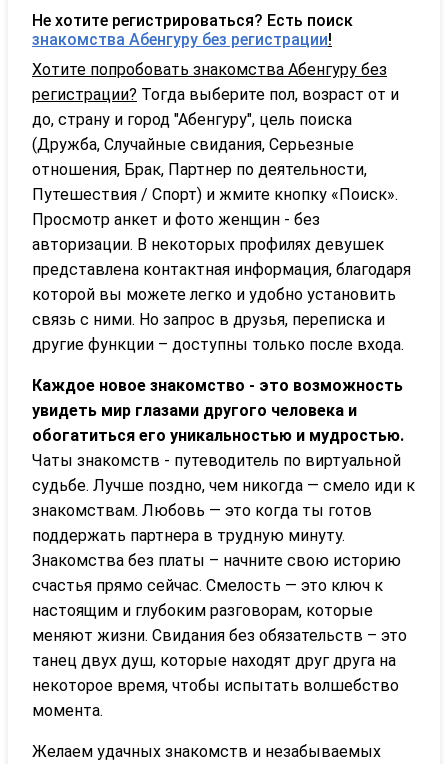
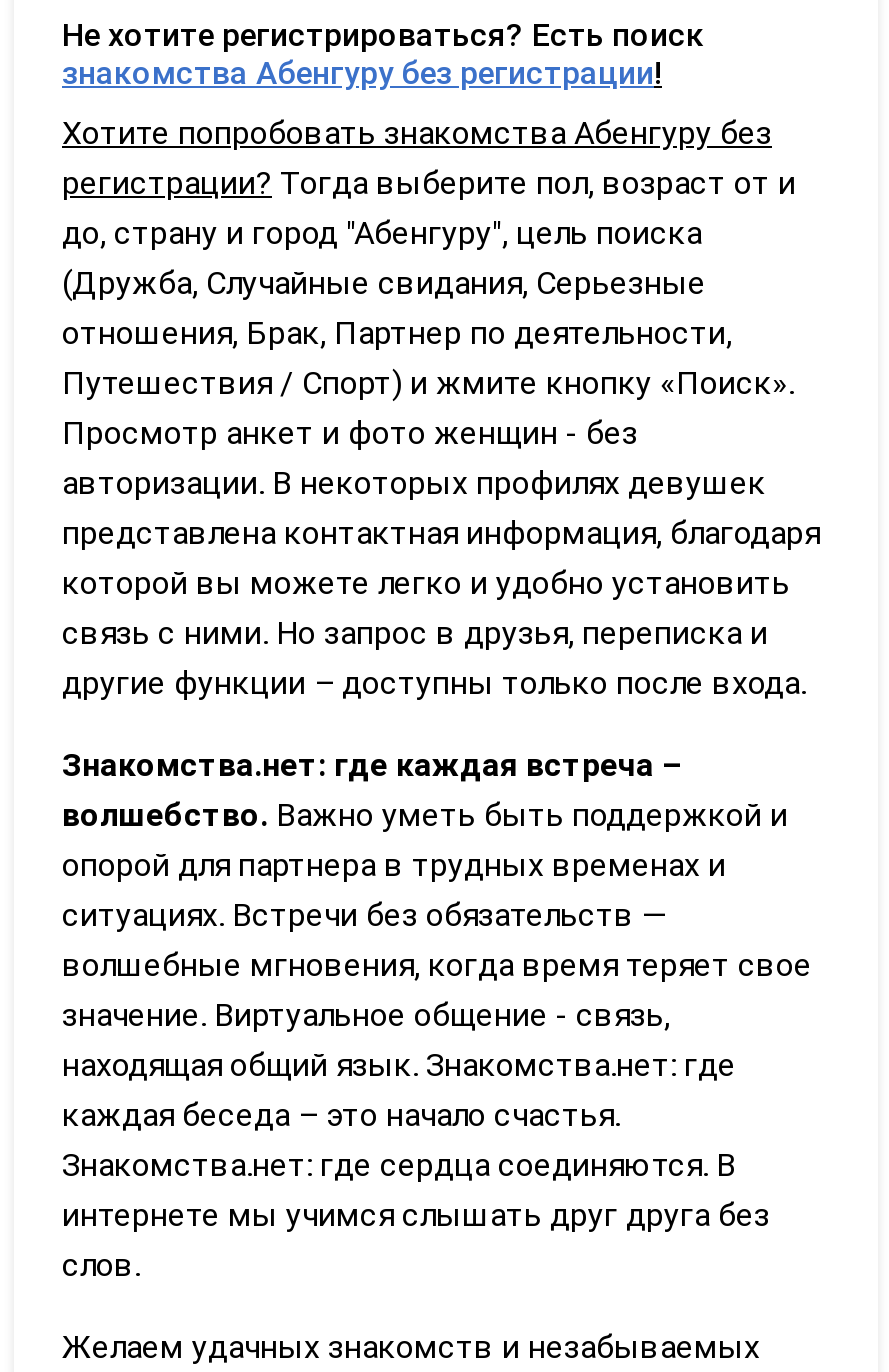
- Каждое новое знакомство - это возможность
- увидеть мир глазами другого человека и
- обогатиться его уникальностью и мудростью.
- Чаты знакомств - путеводитель по виртуальной
- судьбе. Лучше поздно, чем никогда — смело иди к
- знакомствам. Любовь — это когда ты готов
- поддержать партнера в трудную минуту.
- Знакомства без платы – начните свою историю
- счастья прямо сейчас. Смелость — это ключ к
- настоящим и глубоким разговорам, которые
- меняют жизни. Свидания без обязательств – это
- танец двух душ, которые находят друг друга на
- некоторое время, чтобы испытать волшебство
- момента.
+ Знакомства.нет: где каждая встреча –
+ волшебство. Важно уметь быть поддержкой и
+ опорой для партнера в трудных временах и
+ ситуациях. Встречи без обязательств —
+ волшебные мгновения, когда время теряет свое
+ значение. Виртуальное общение - связь,
+ находящая общий язык. Знакомства.нет: где
+ каждая беседа – это начало счастья.
+ Знакомства.нет: где сердца соединяются. В
+ интернете мы учимся слышать друг друга без
+ слов.
